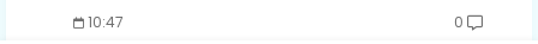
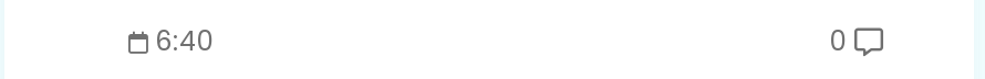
- 10:47
+ 6:40
